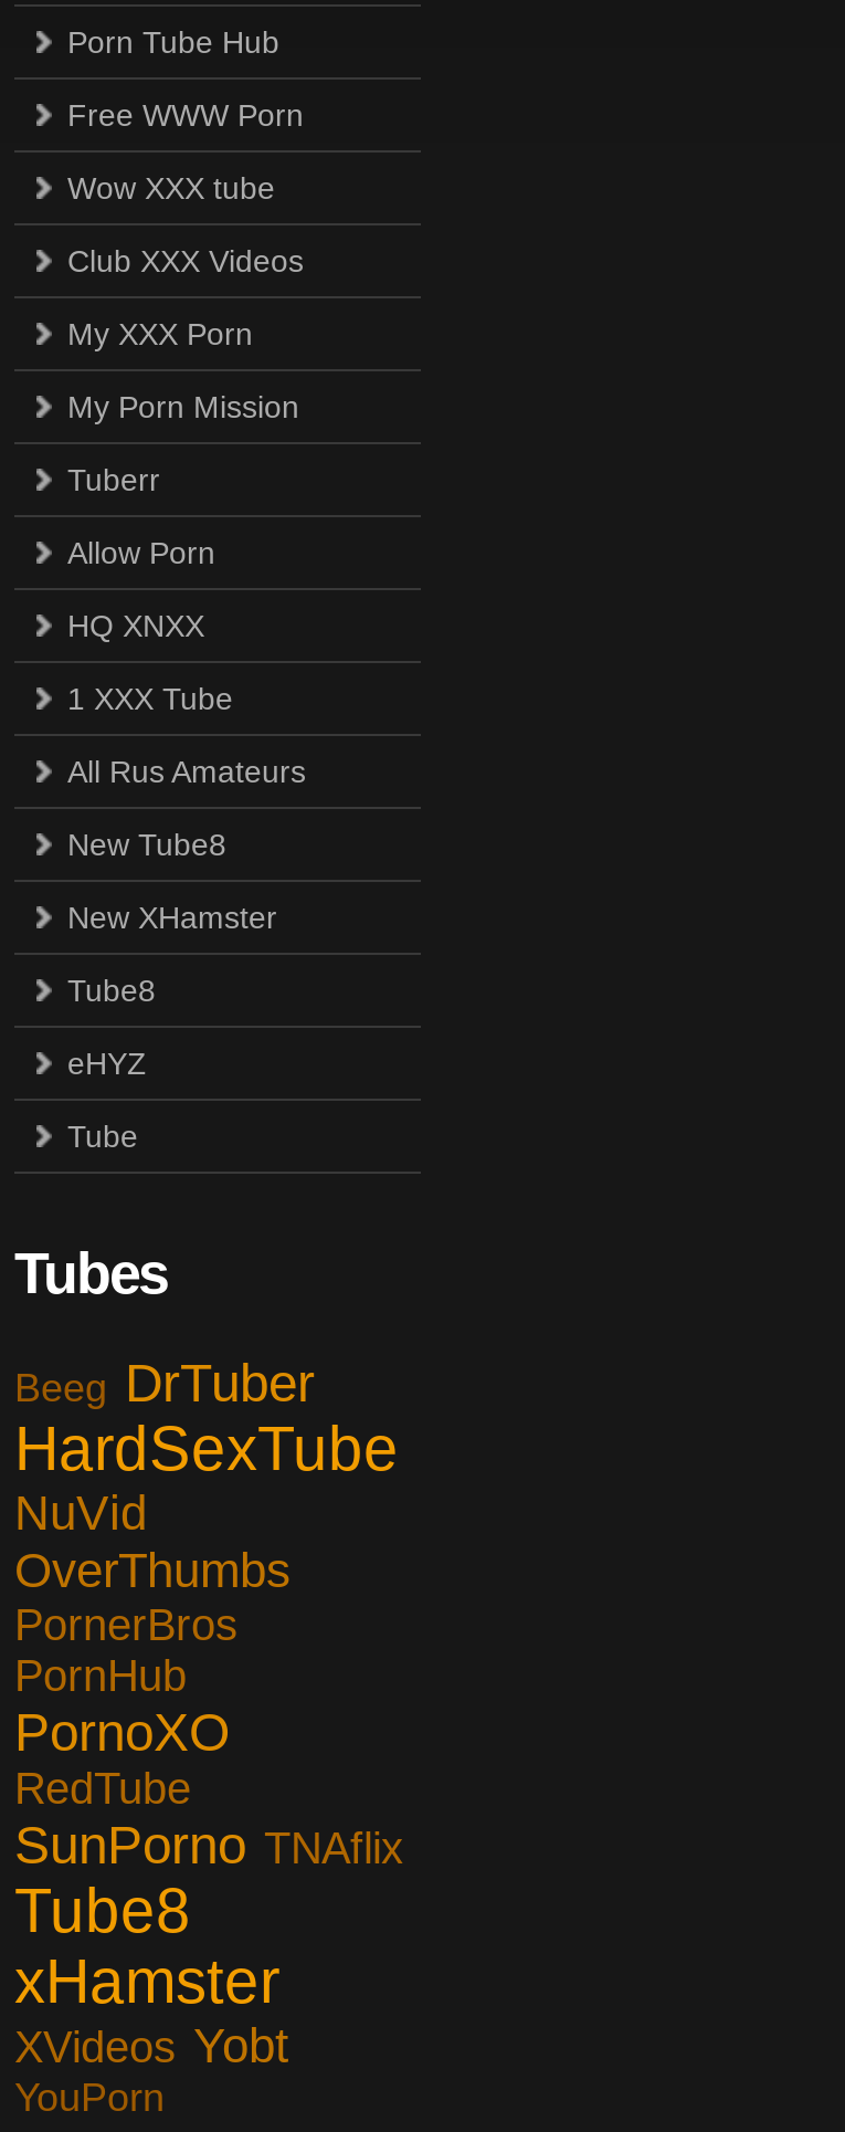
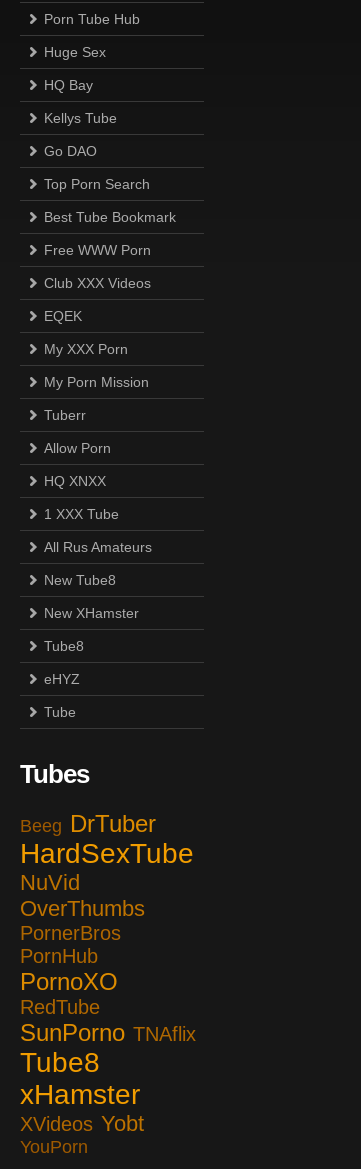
+ Huge Sex
+ HQ Bay
+ Kellys Tube
+ Go DAO
+ Top Porn Search
+ Best Tube Bookmark

- Wow XXX tube

+ EQEK
